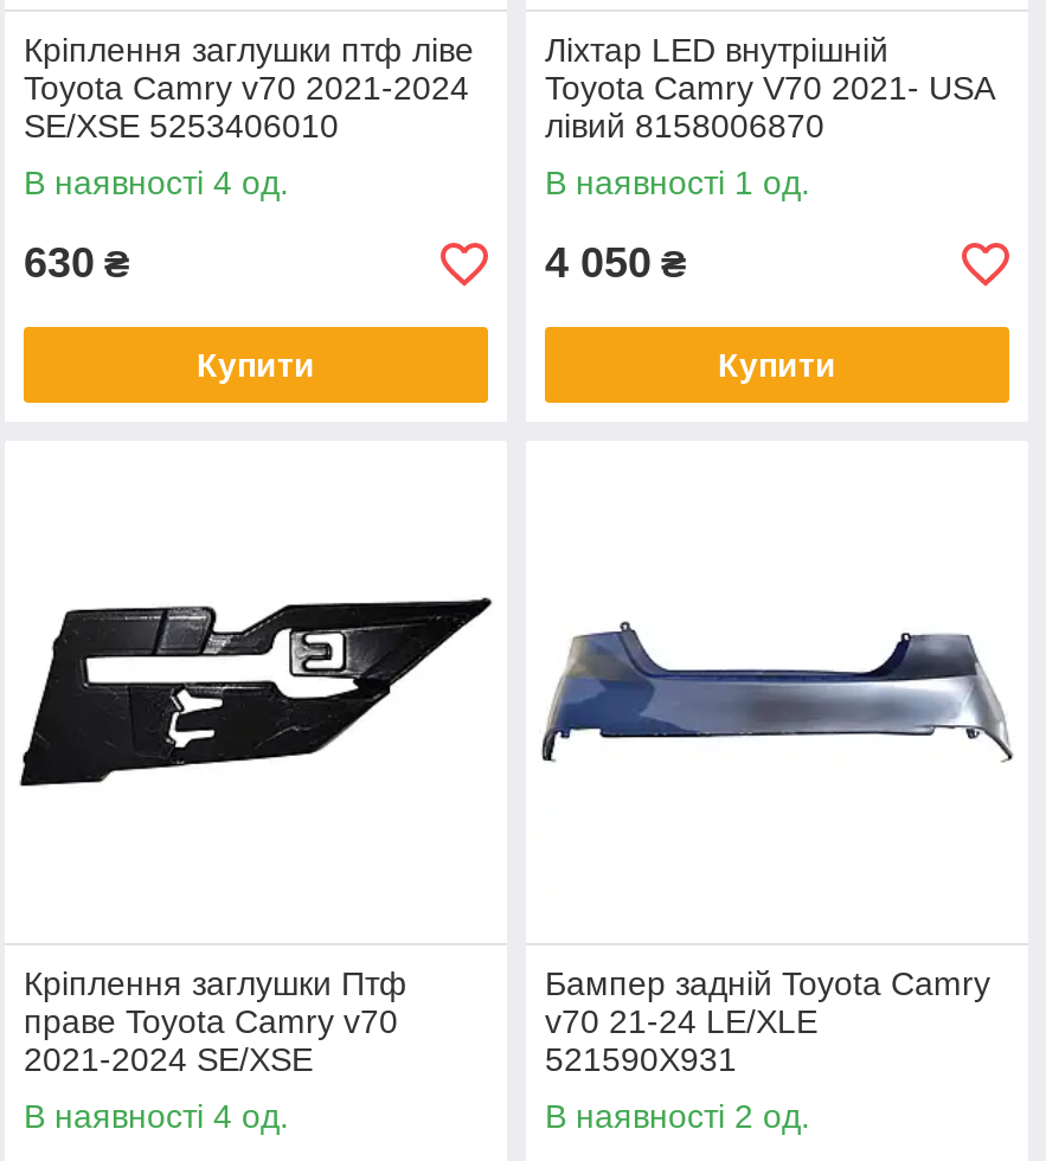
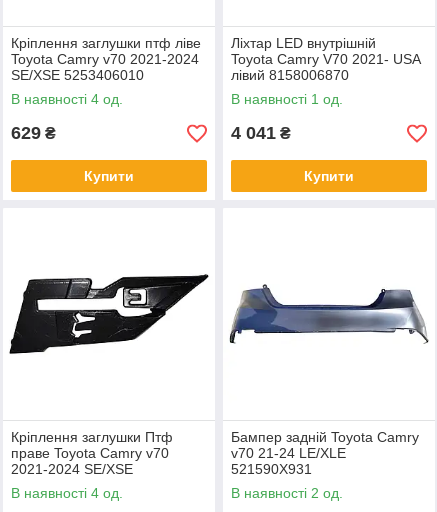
- 630 ₴
+ 629 ₴

- 4 050 ₴
+ 4 041 ₴
